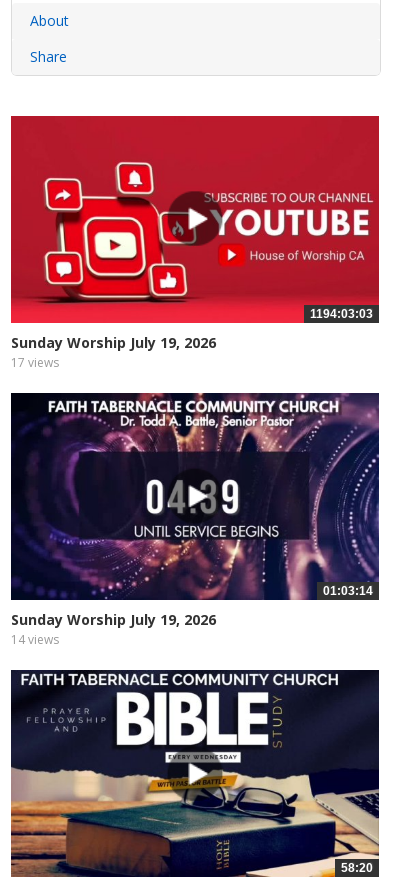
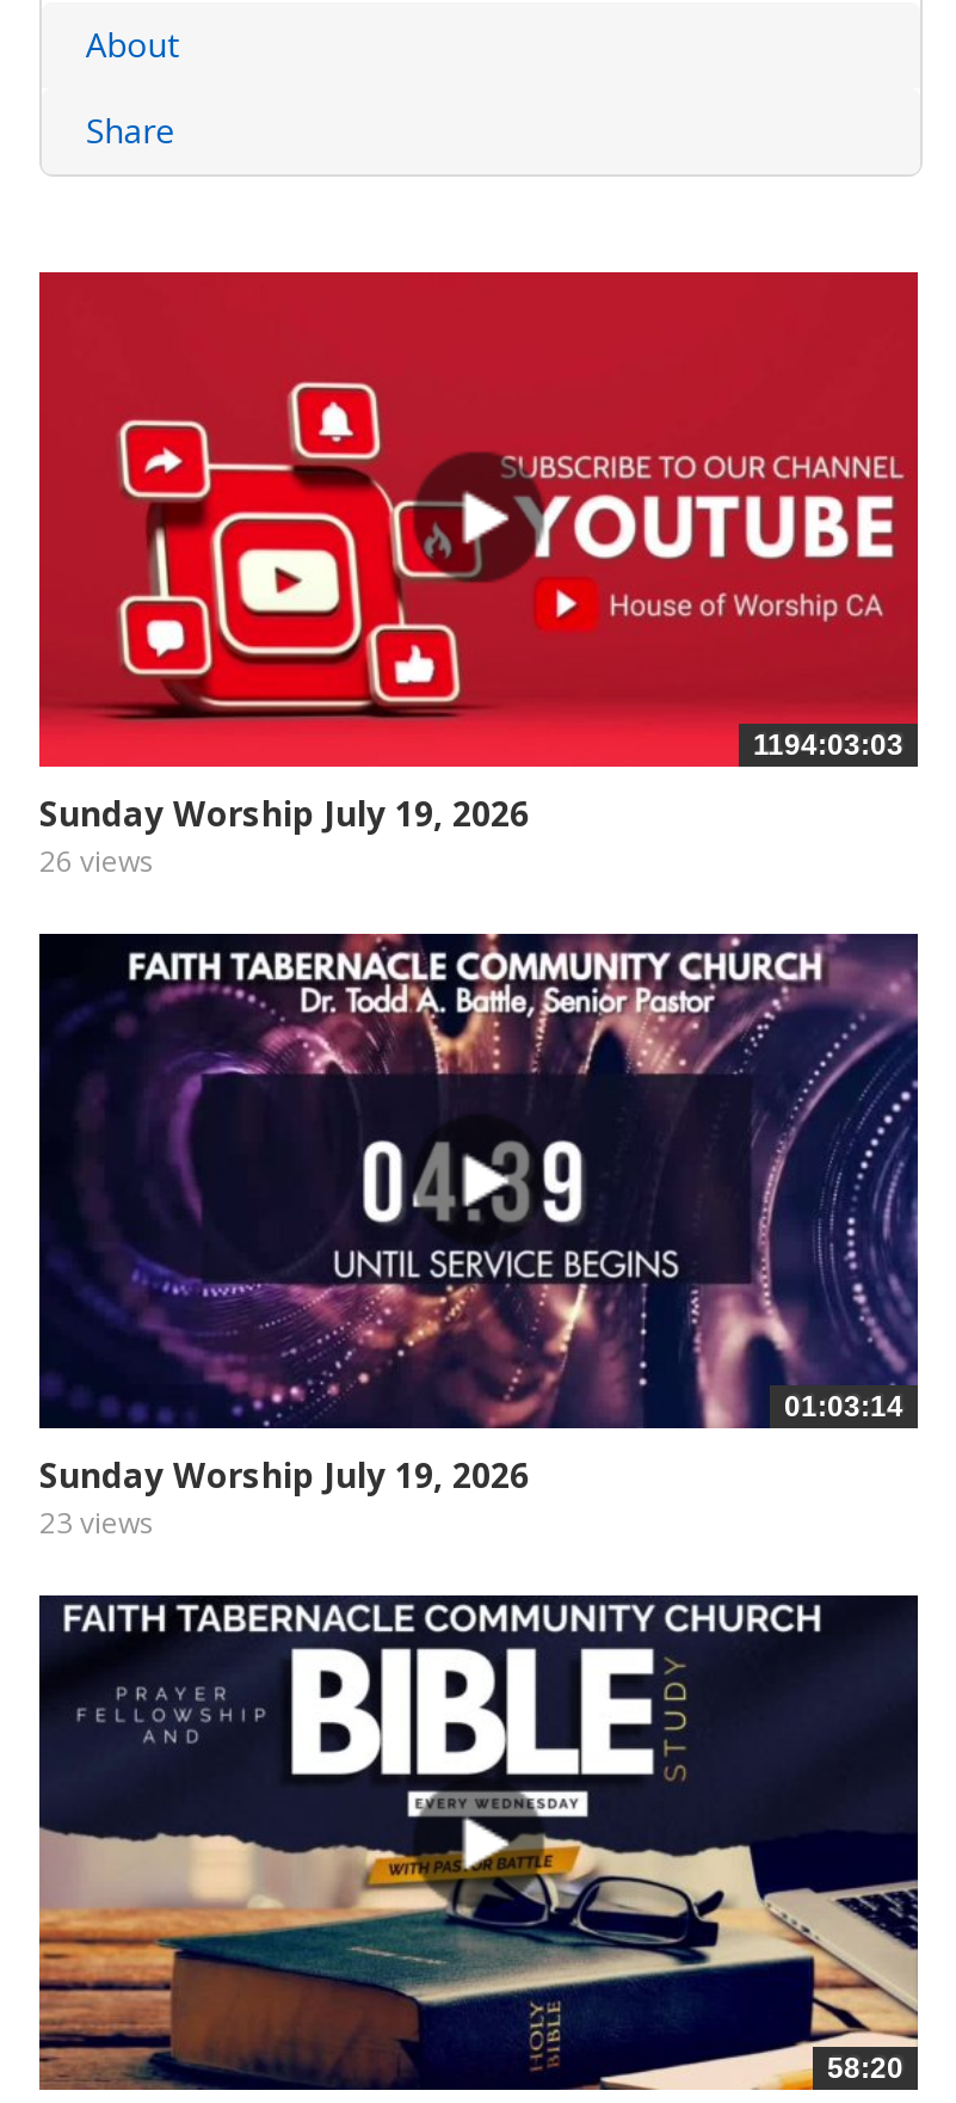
- 17 views
+ 26 views

- 14 views
+ 23 views
